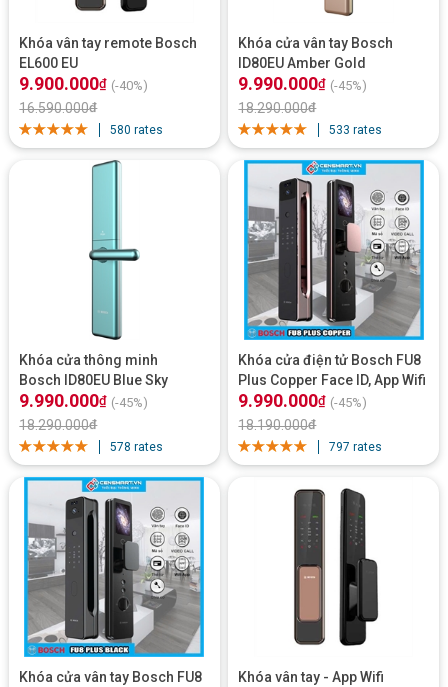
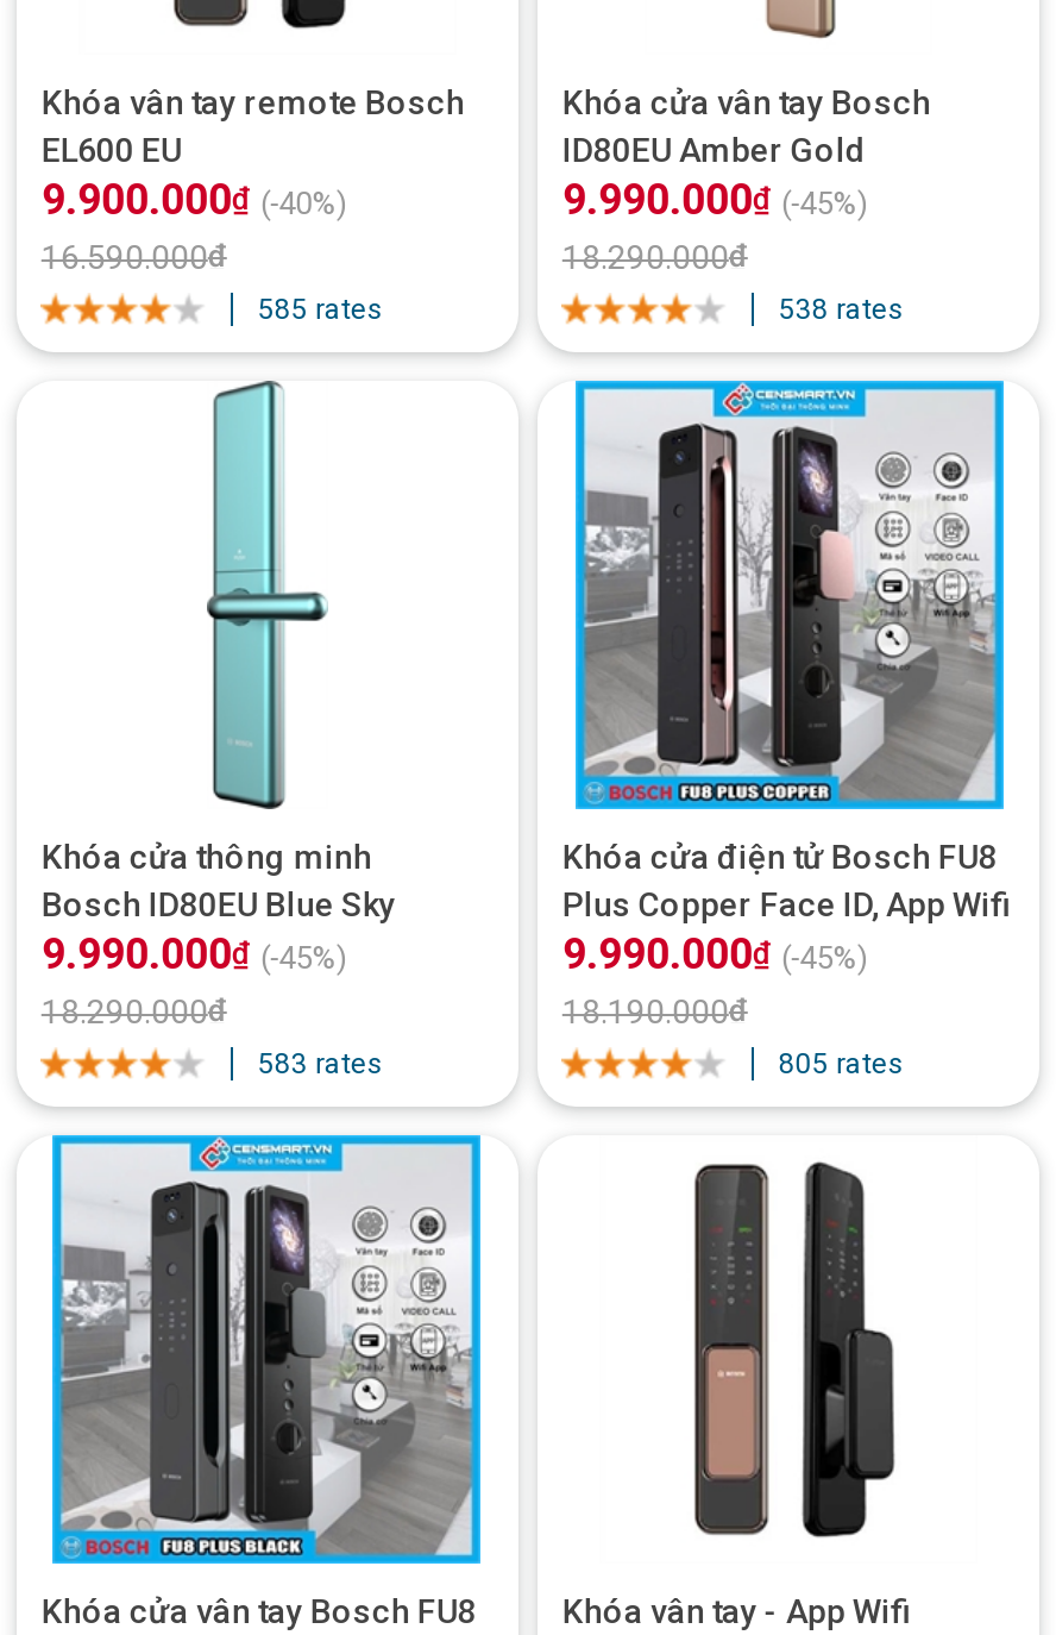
- 580 rates
+ 585 rates

- 533 rates
+ 538 rates

- 578 rates
+ 583 rates

- 797 rates
+ 805 rates
